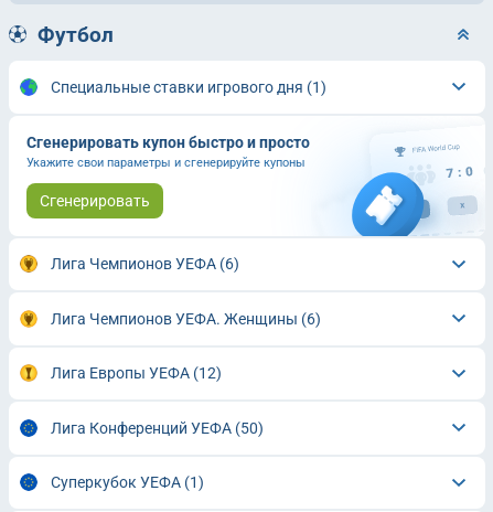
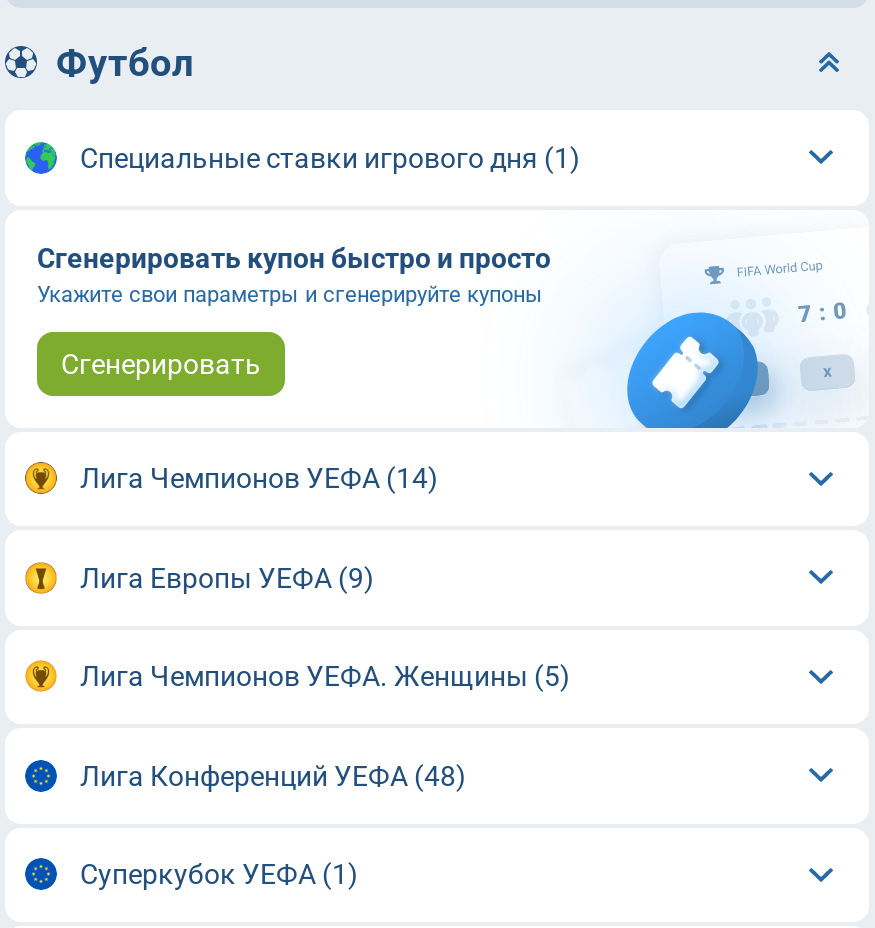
- Лига Чемпионов УЕФА (6)
+ Лига Чемпионов УЕФА (14)

- Лига Чемпионов УЕФА. Женщины (6)
+ Лига Европы УЕФА (9)

- Лига Европы УЕФА (12)
+ Лига Чемпионов УЕФА. Женщины (5)

- Лига Конференций УЕФА (50)
+ Лига Конференций УЕФА (48)
